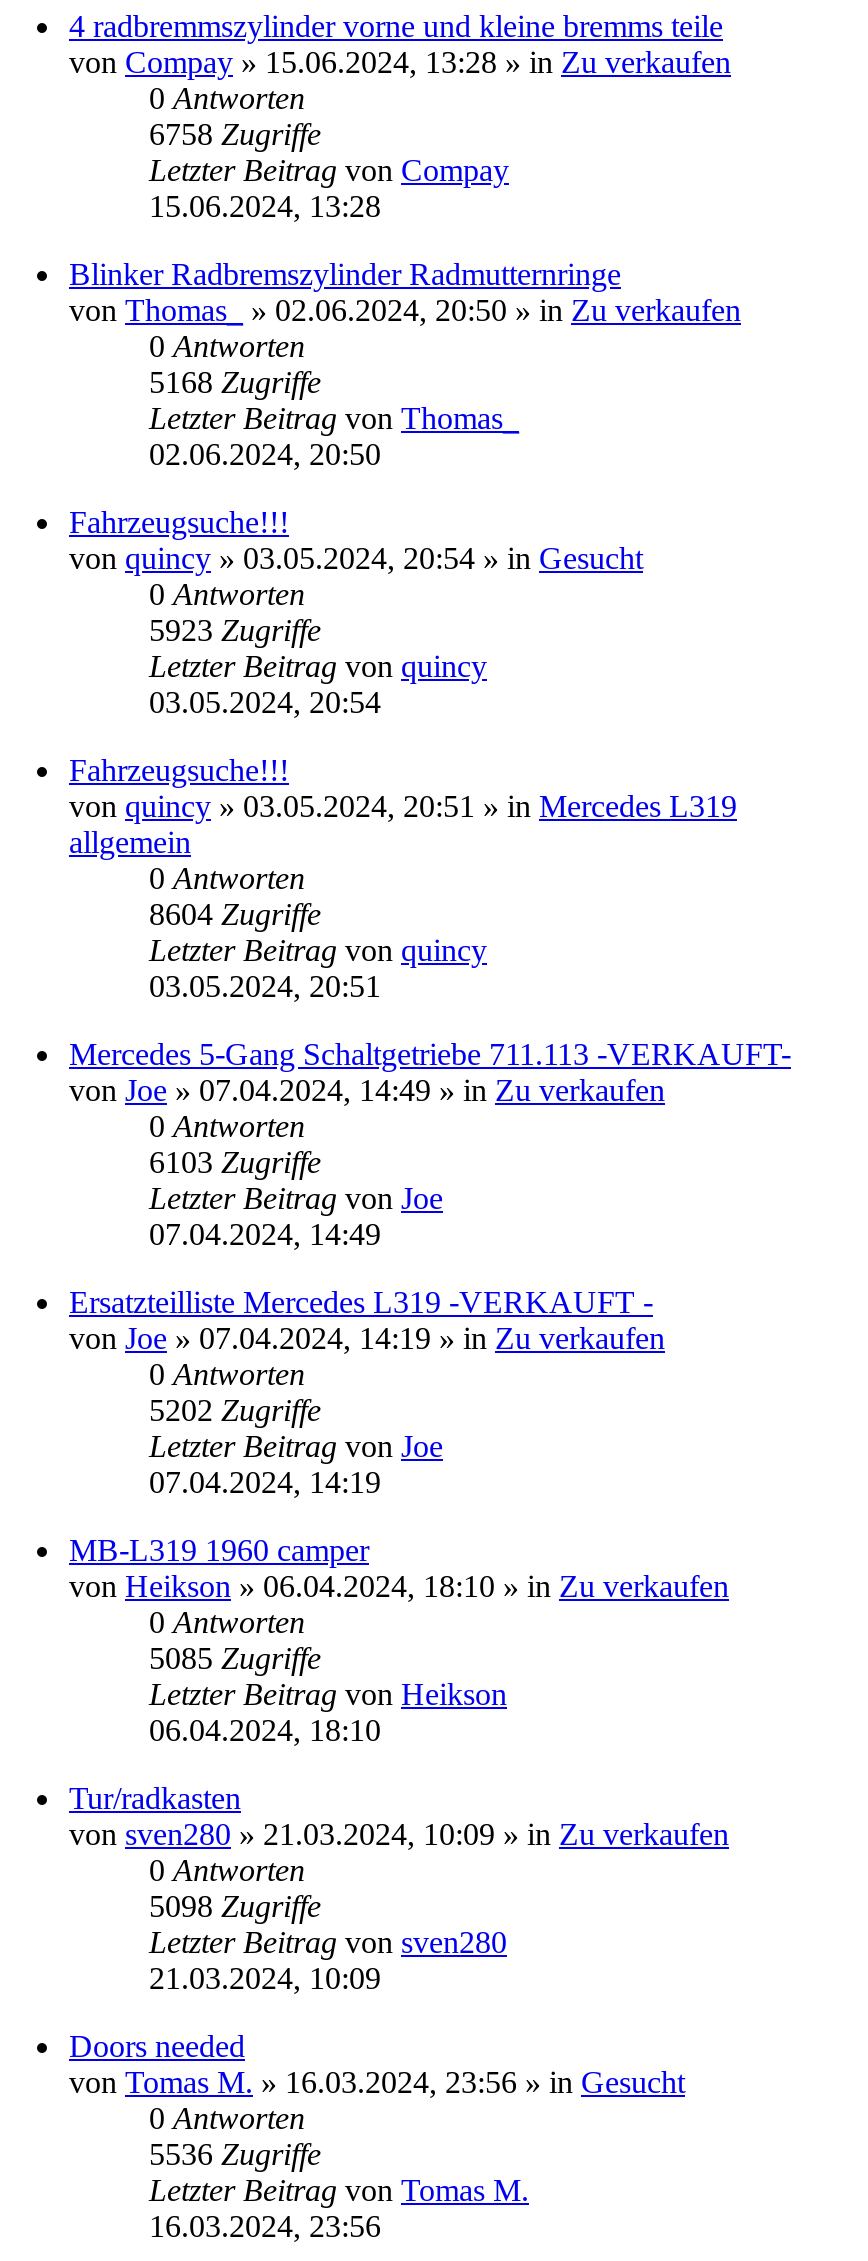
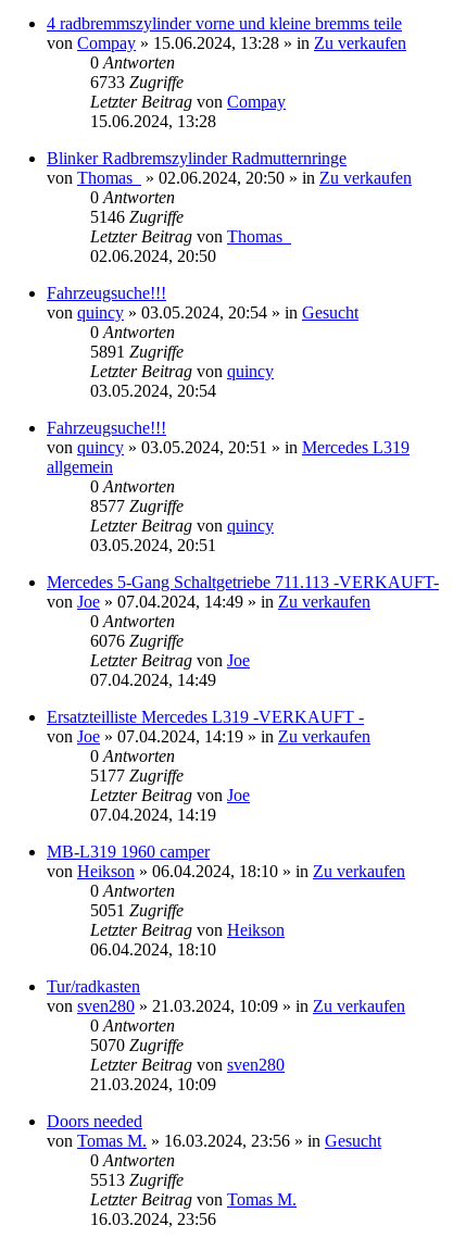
- 6758 Zugriffe
+ 6733 Zugriffe

- 5168 Zugriffe
+ 5146 Zugriffe

- 5923 Zugriffe
+ 5891 Zugriffe

- 8604 Zugriffe
+ 8577 Zugriffe

- 6103 Zugriffe
+ 6076 Zugriffe

- 5202 Zugriffe
+ 5177 Zugriffe

- 5085 Zugriffe
+ 5051 Zugriffe

- 5098 Zugriffe
+ 5070 Zugriffe

- 5536 Zugriffe
+ 5513 Zugriffe
